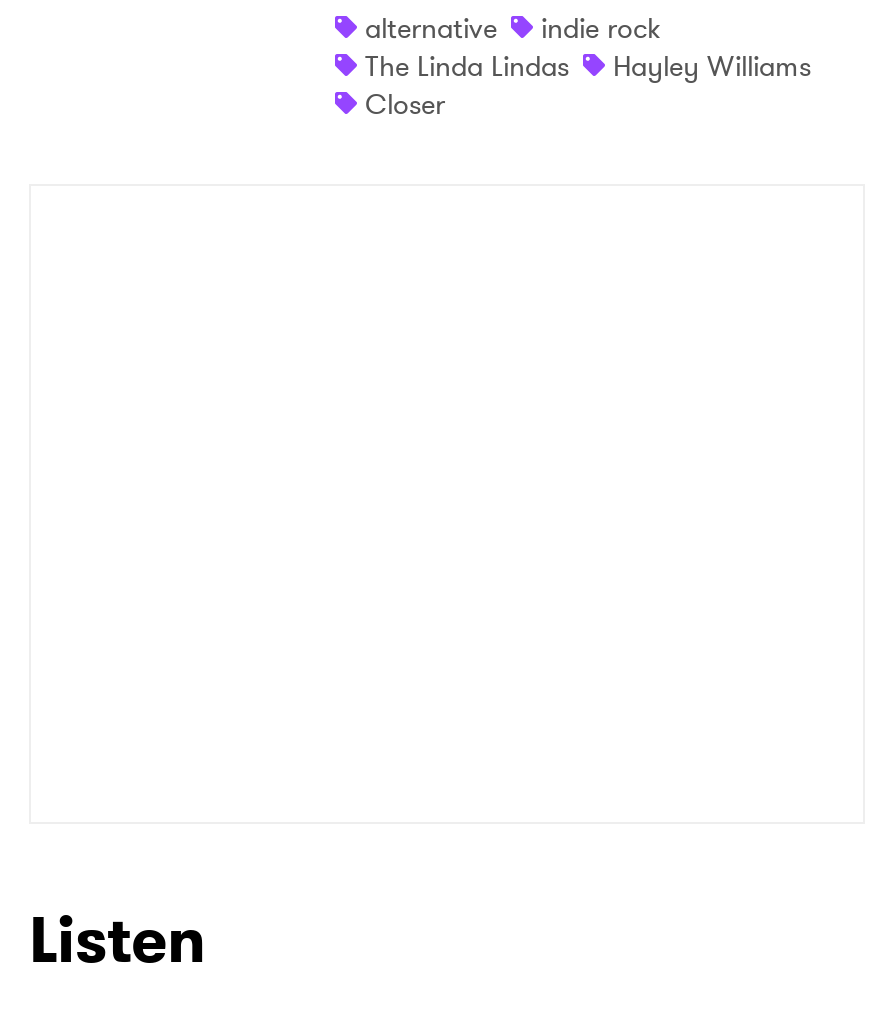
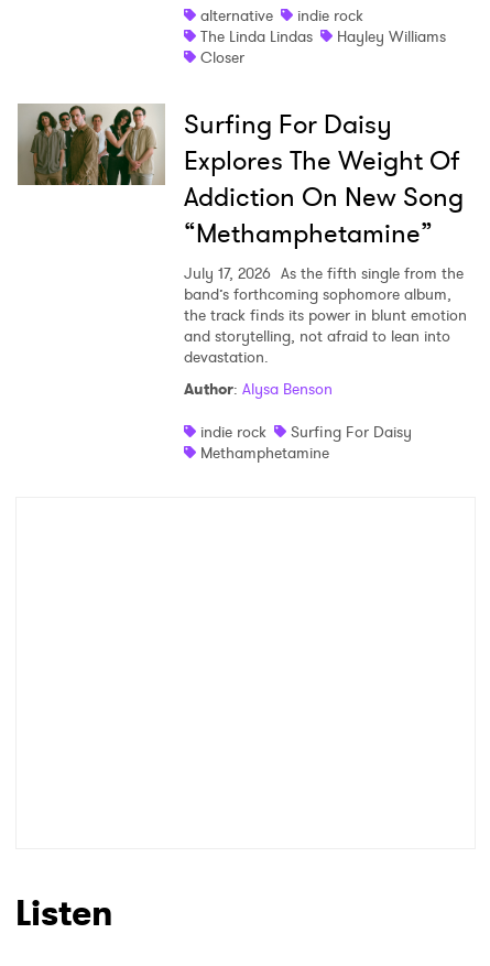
+ [image]
+ Surfing For Daisy
+ Explores The Weight Of
+ Addiction On New Song
+ “Methamphetamine”
+ July 17, 2026 As the fifth single from the
+ band’s forthcoming sophomore album,
+ the track finds its power in blunt emotion
+ and storytelling, not afraid to lean into
+ devastation.
+ Author: Alysa Benson
+ indie rock
+ Surfing For Daisy
+ Methamphetamine
